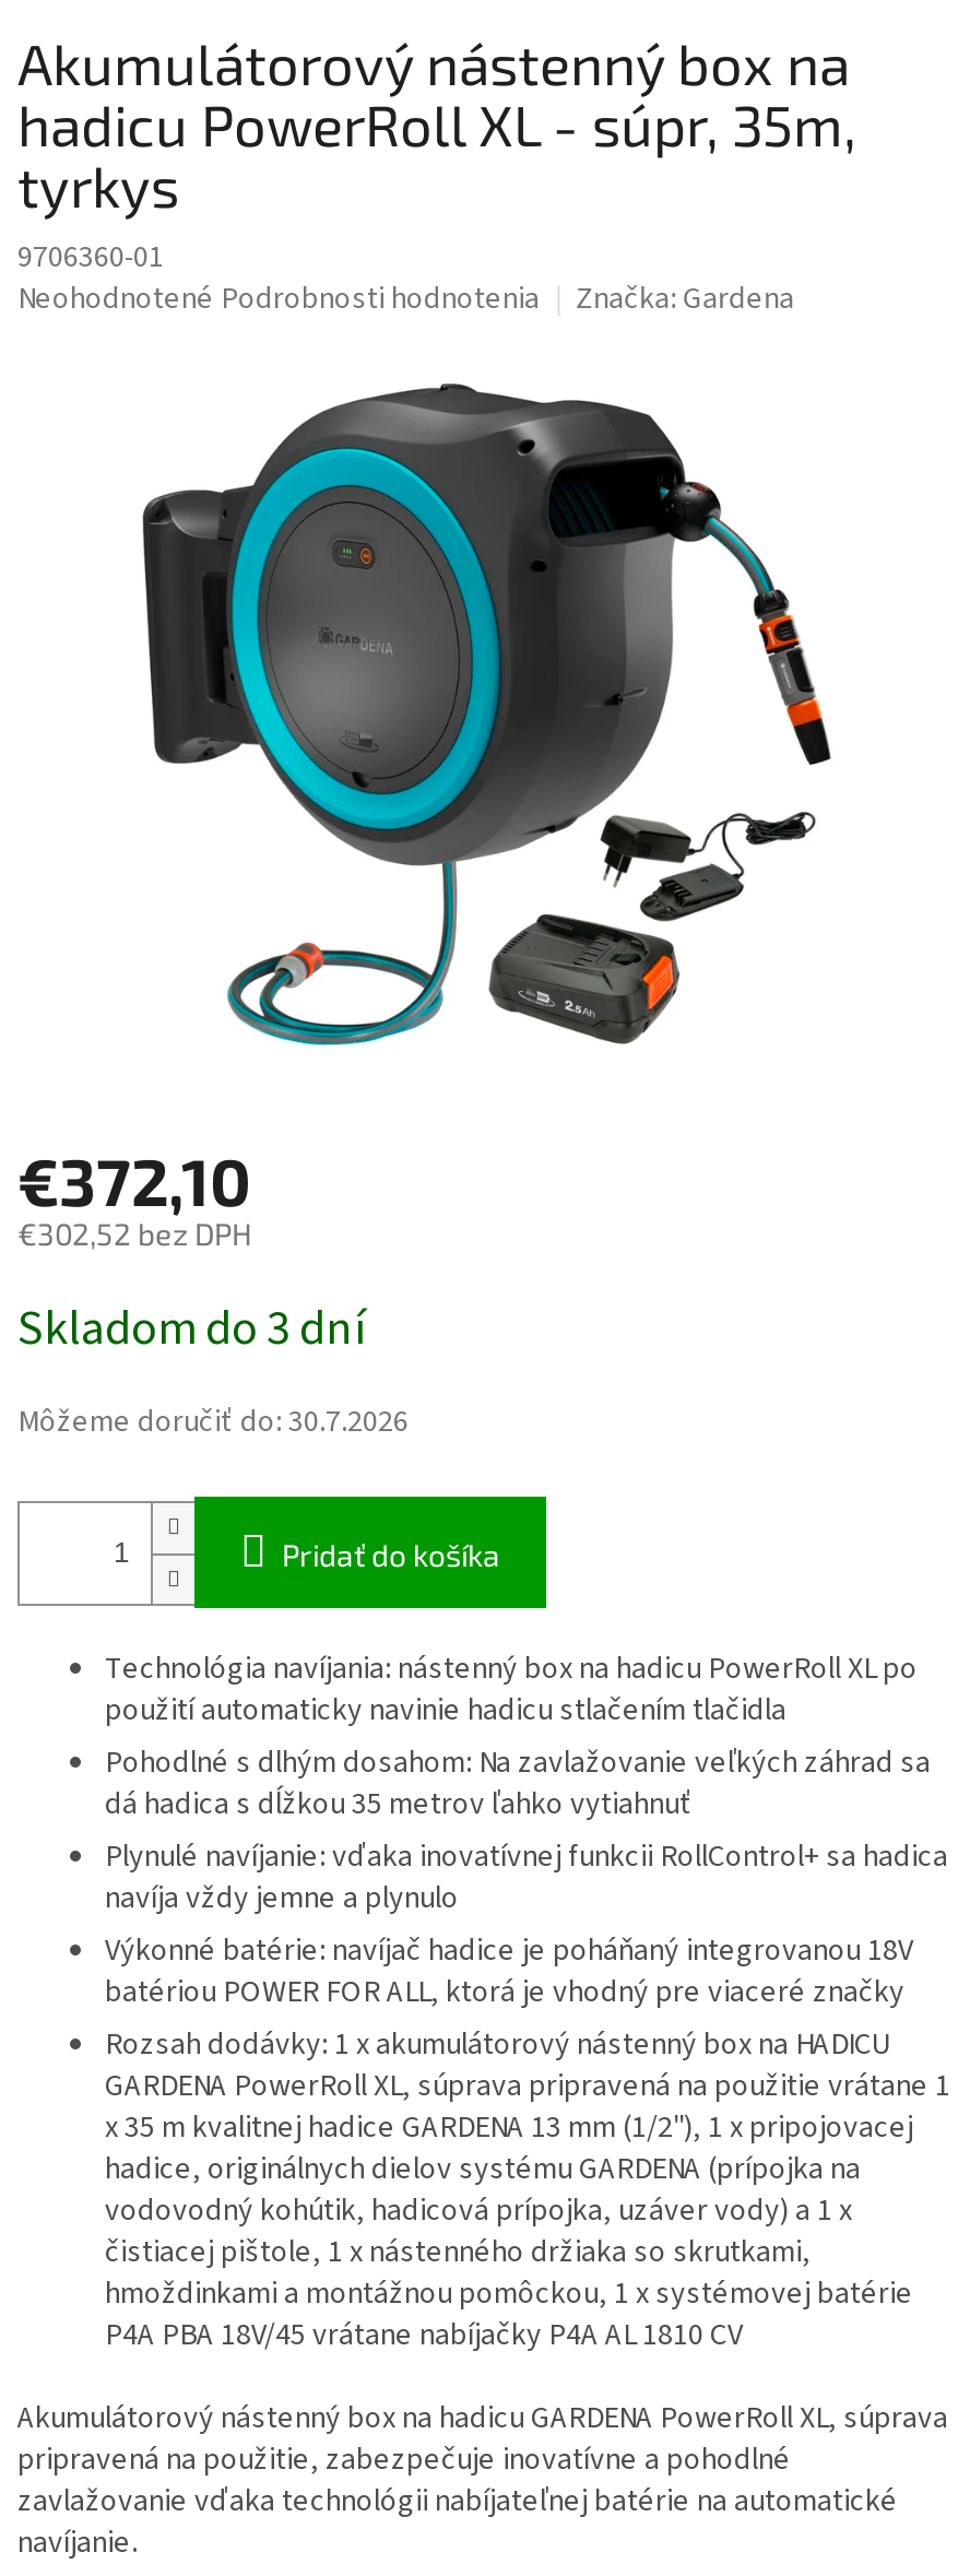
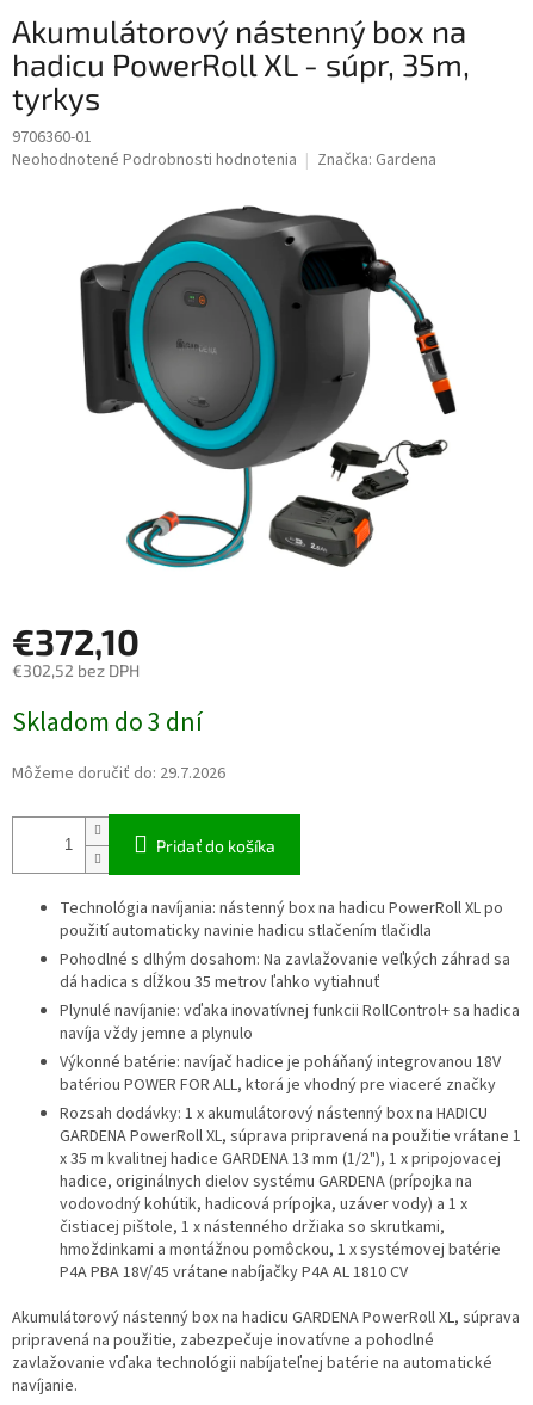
- Môžeme doručiť do: 30.7.2026
+ Môžeme doručiť do: 29.7.2026
